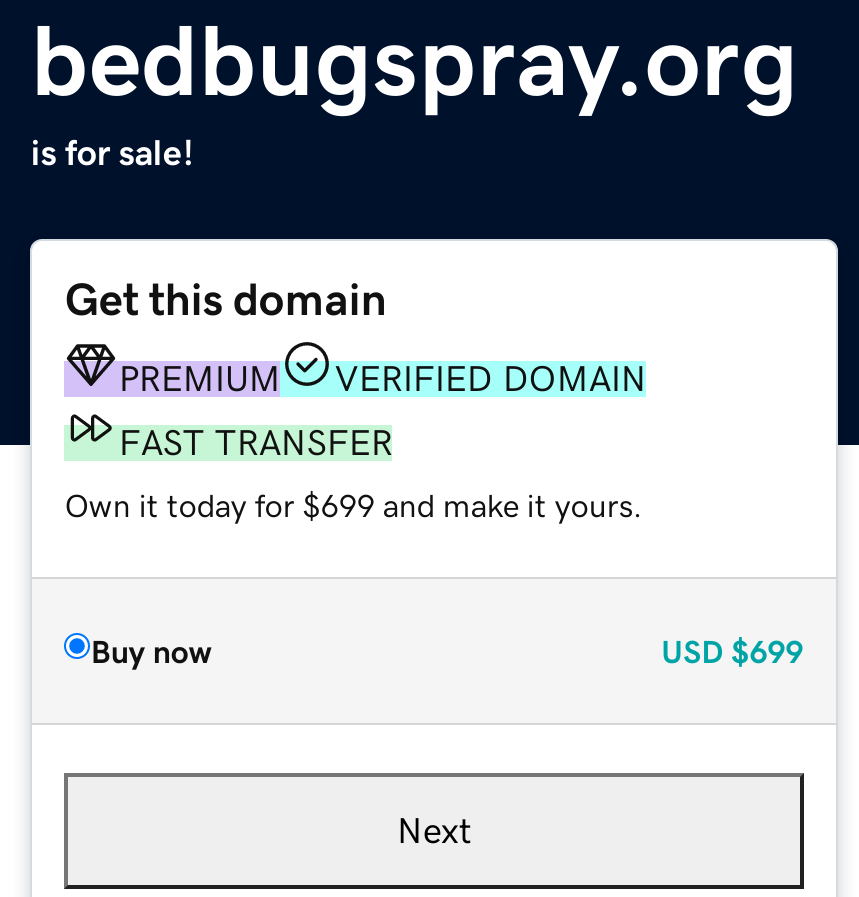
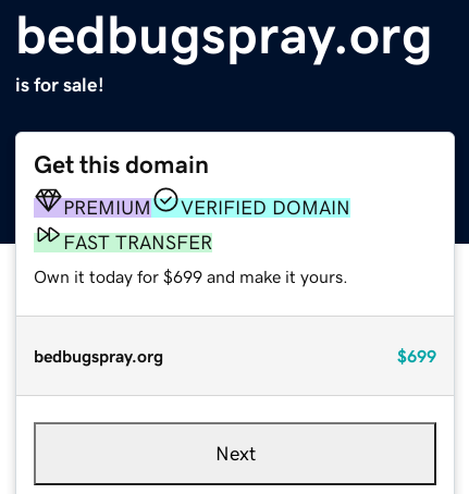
- Buy now
- USD $699
+ bedbugspray.org
+ $699
